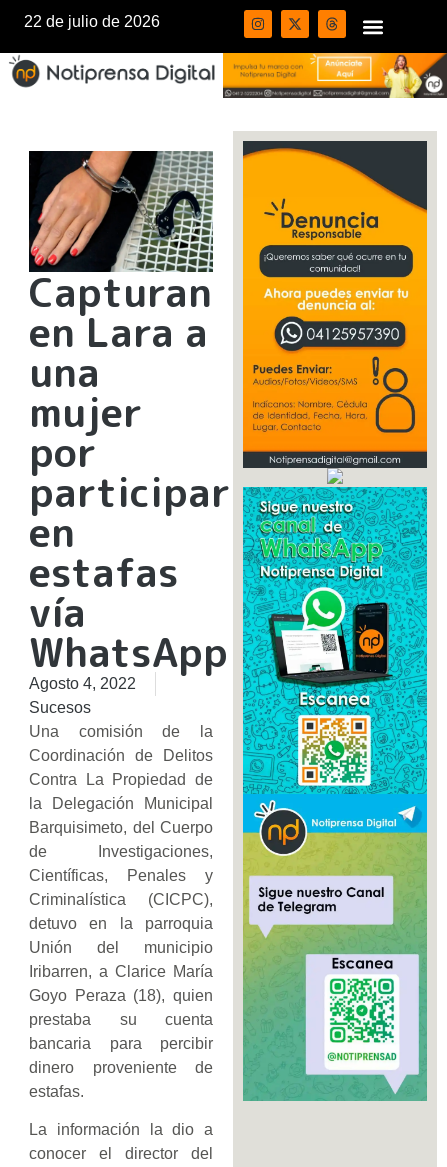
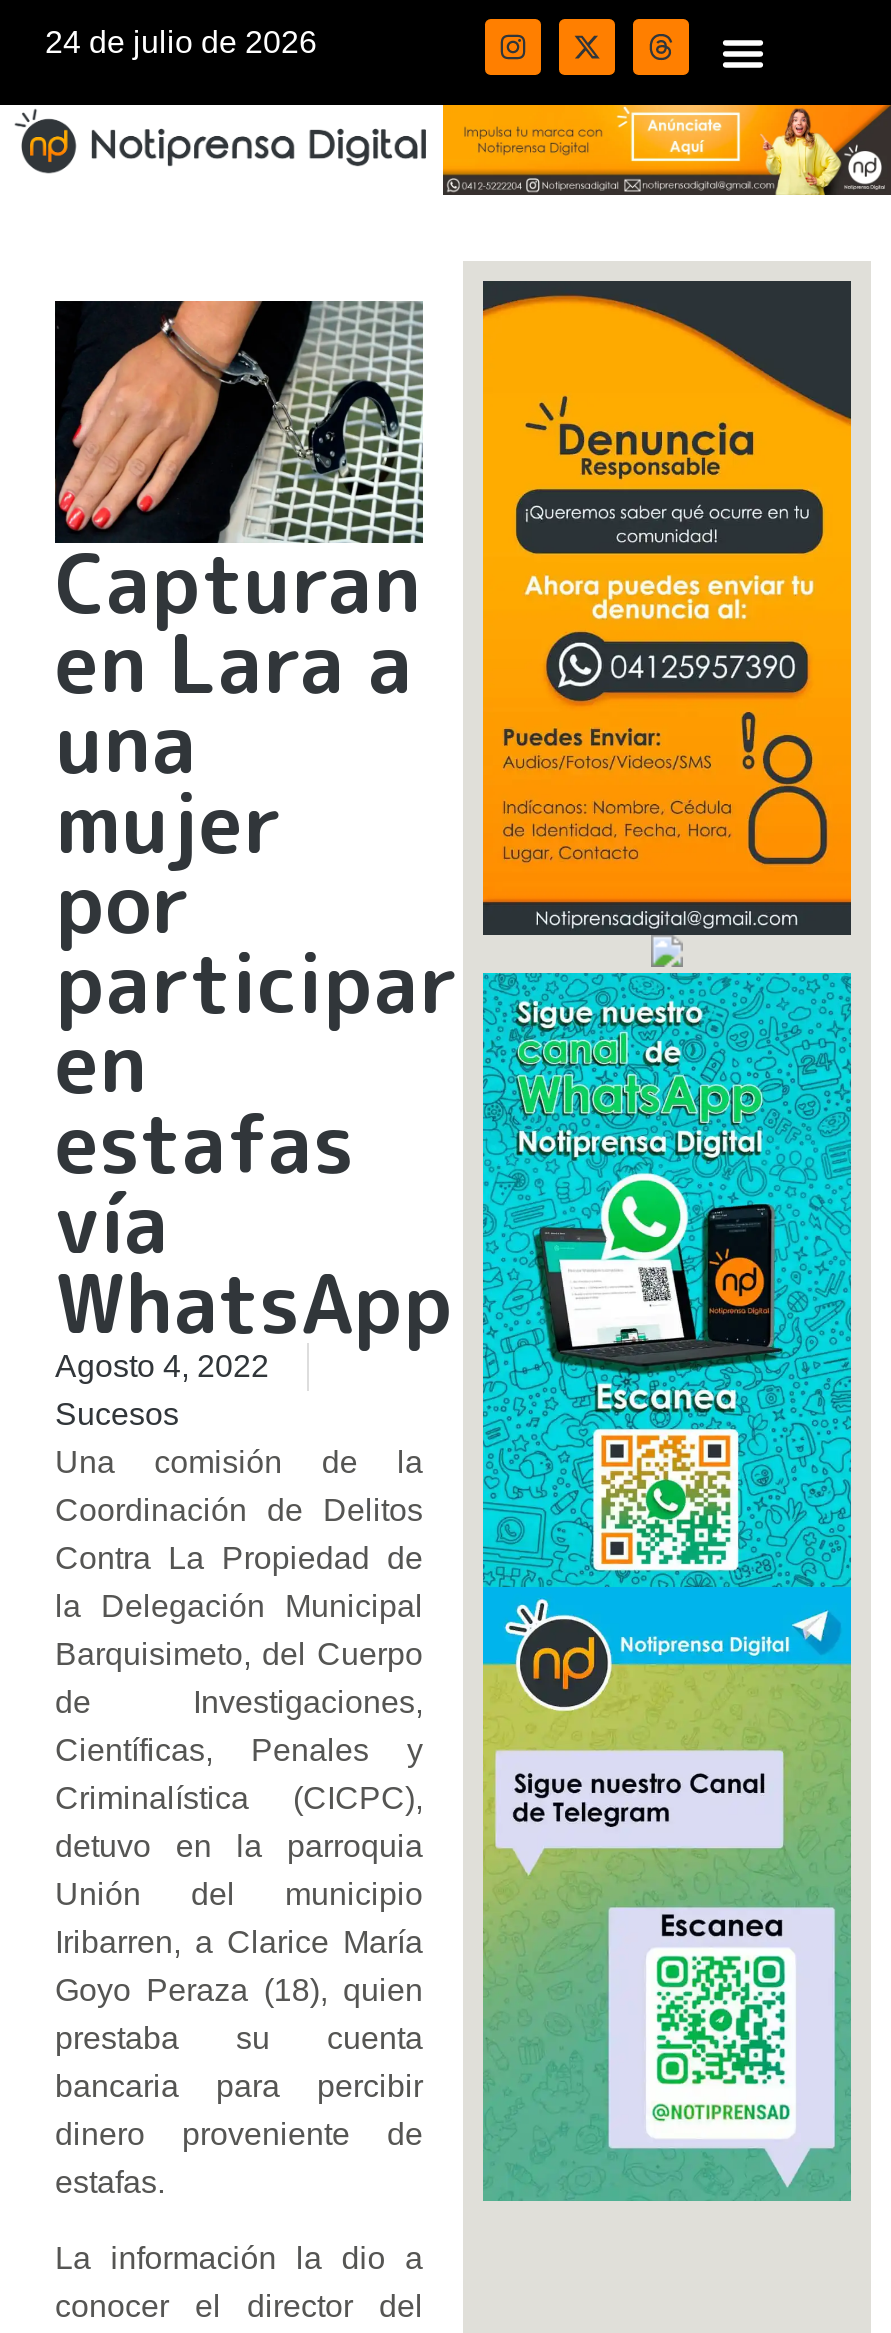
- 22 de julio de 2026
+ 24 de julio de 2026
